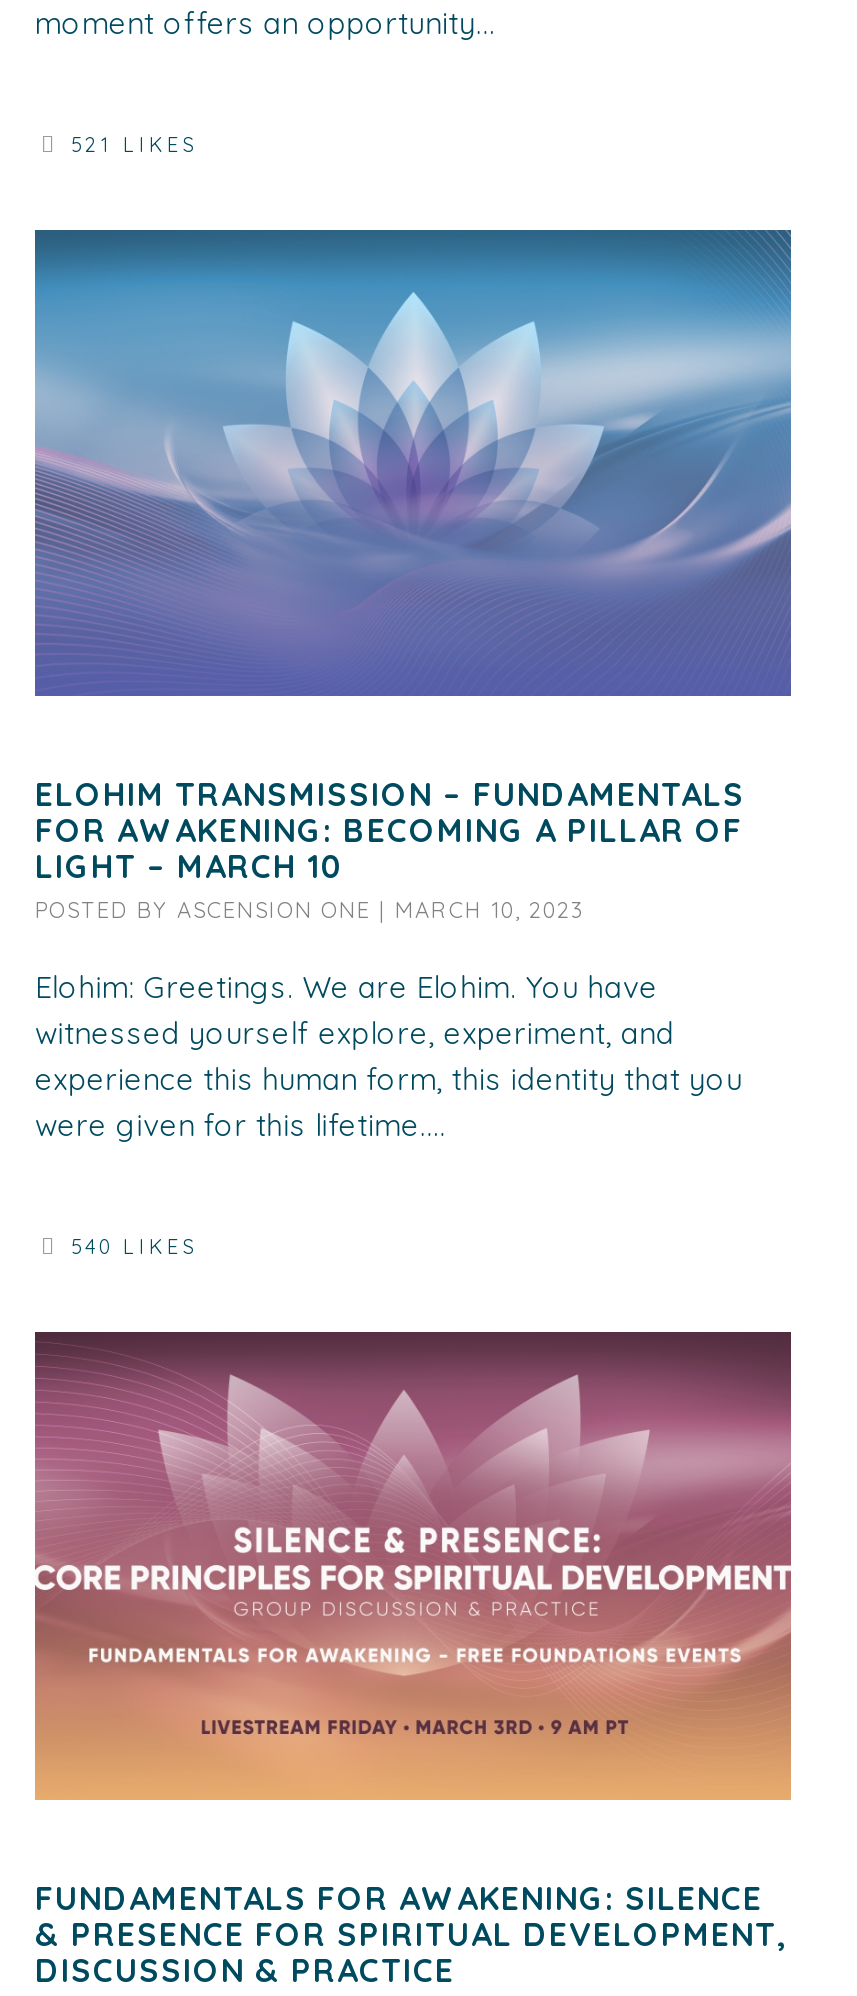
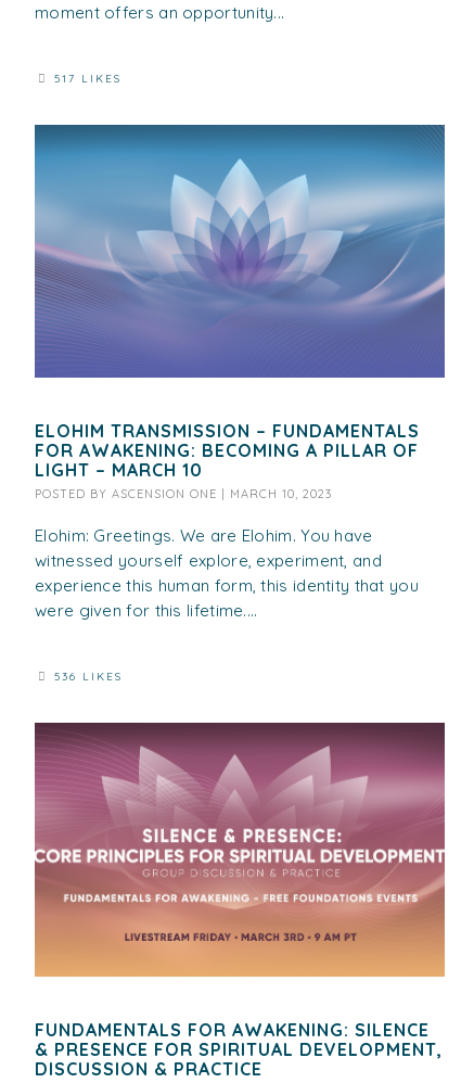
- 521 LIKES
+ 517 LIKES

- 540 LIKES
+ 536 LIKES
